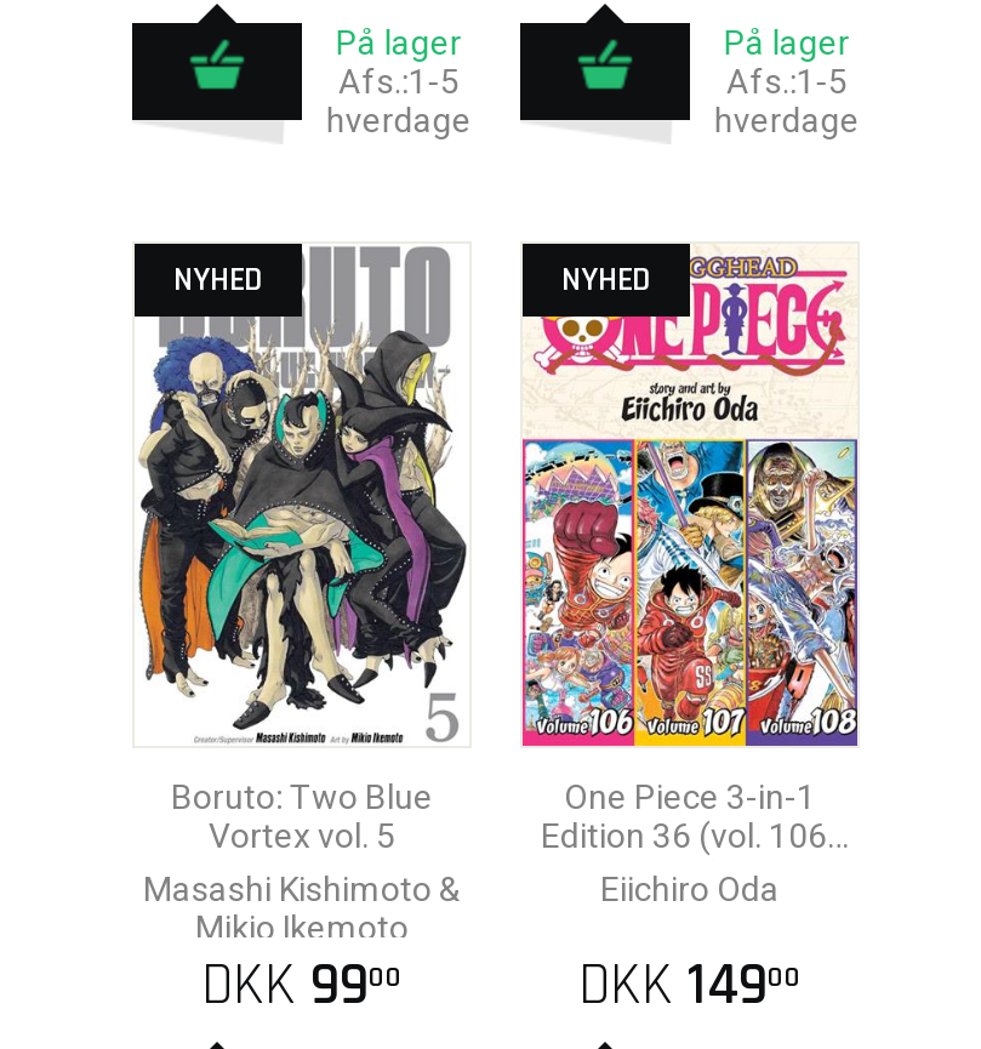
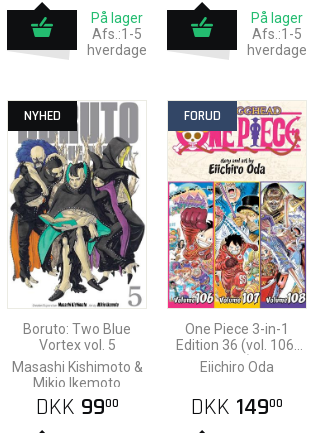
- NYHED
+ FORUD
